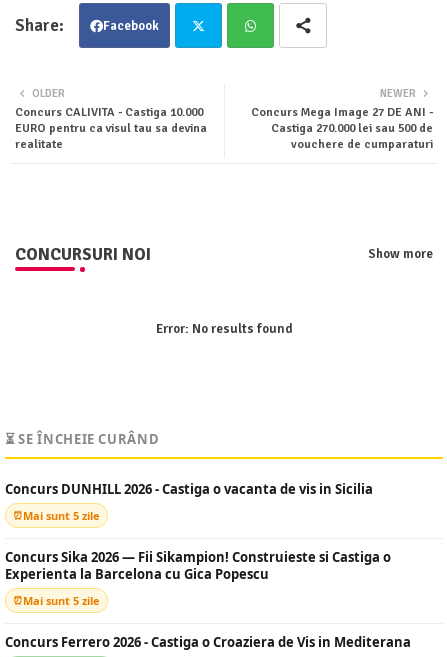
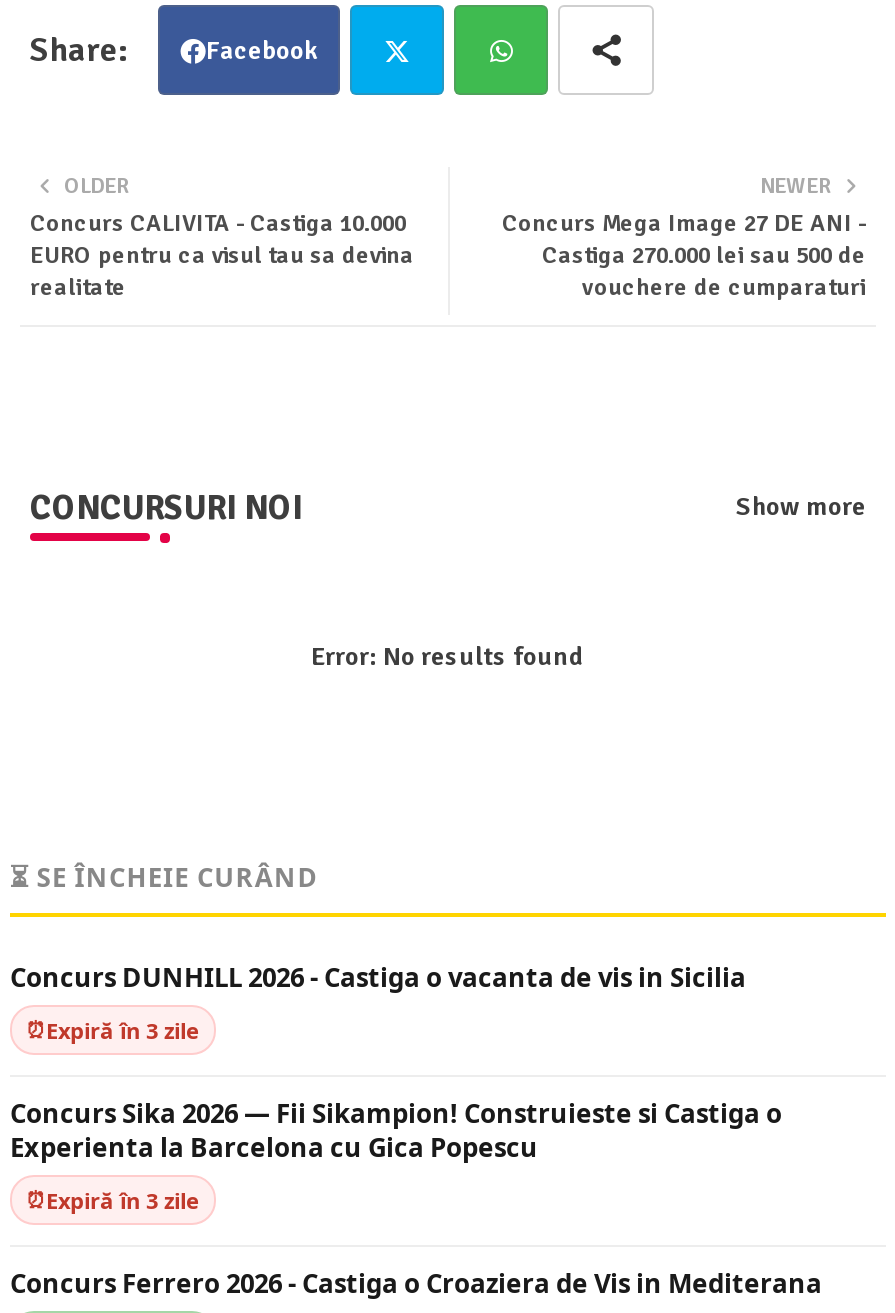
- Mai sunt 5 zile
+ Expiră în 3 zile

- Mai sunt 5 zile
+ Expiră în 3 zile
